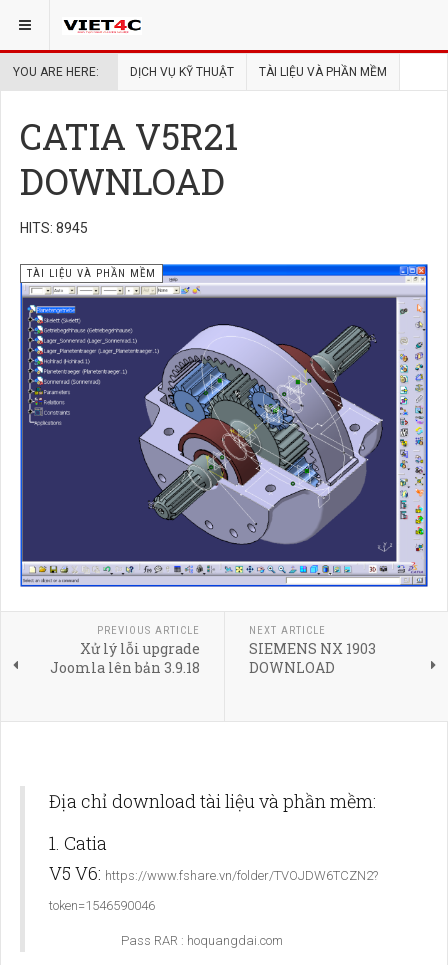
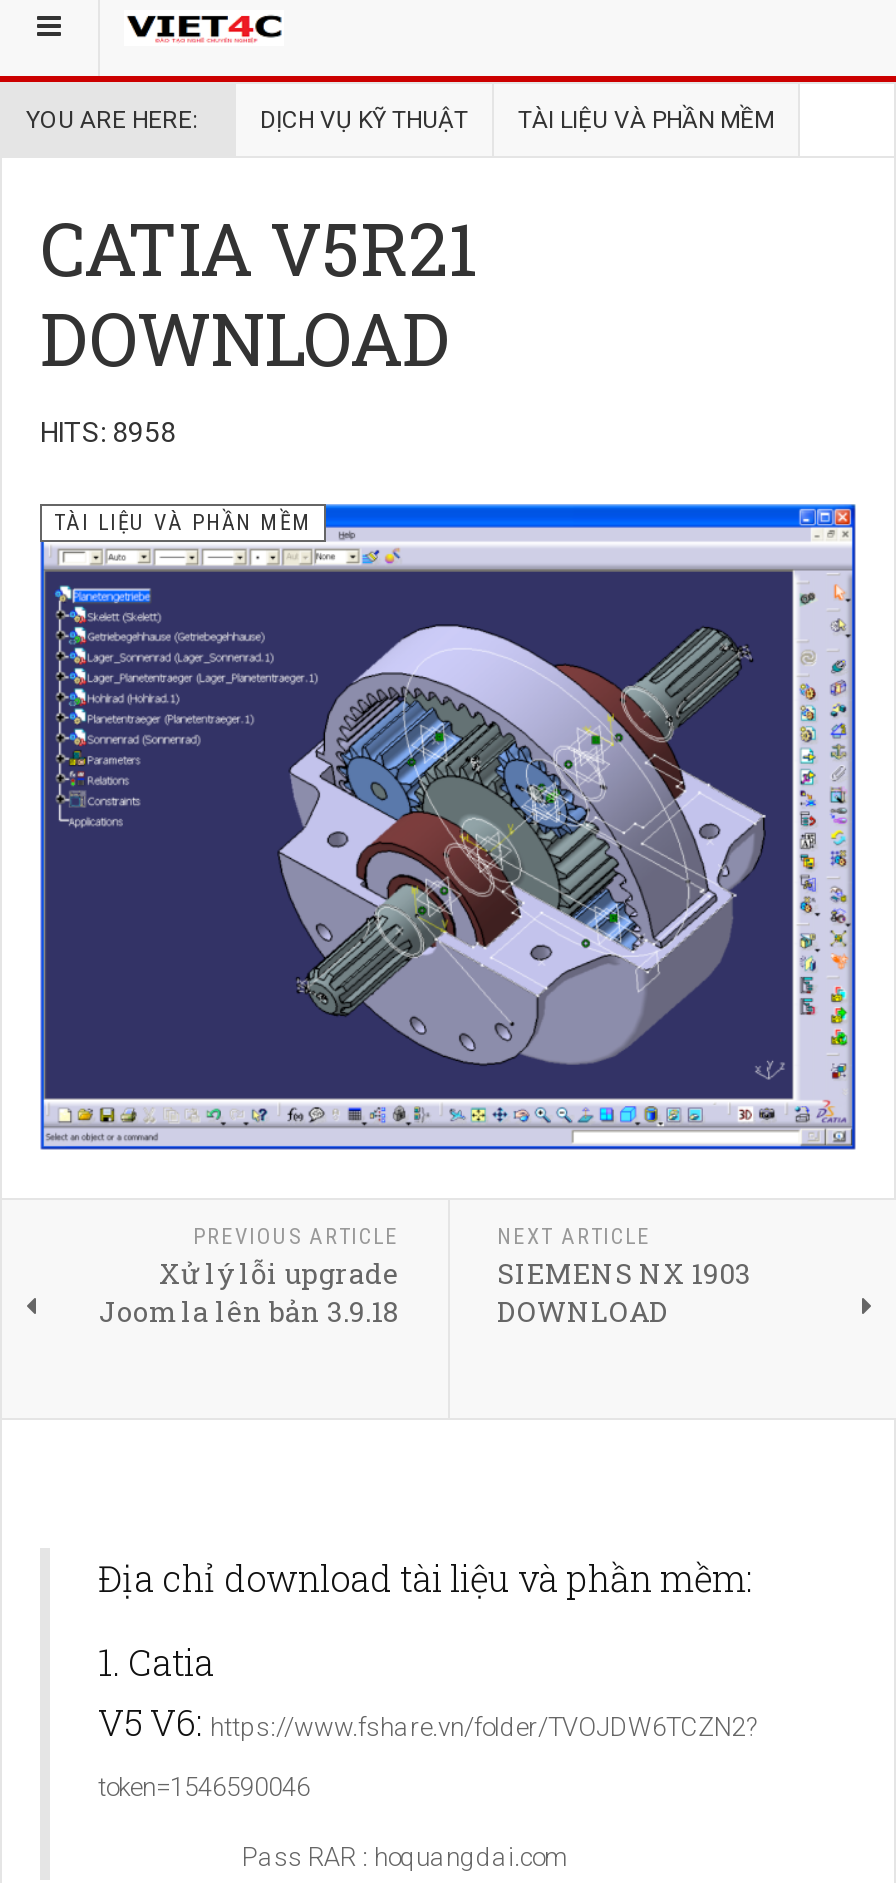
- HITS: 8945
+ HITS: 8958
